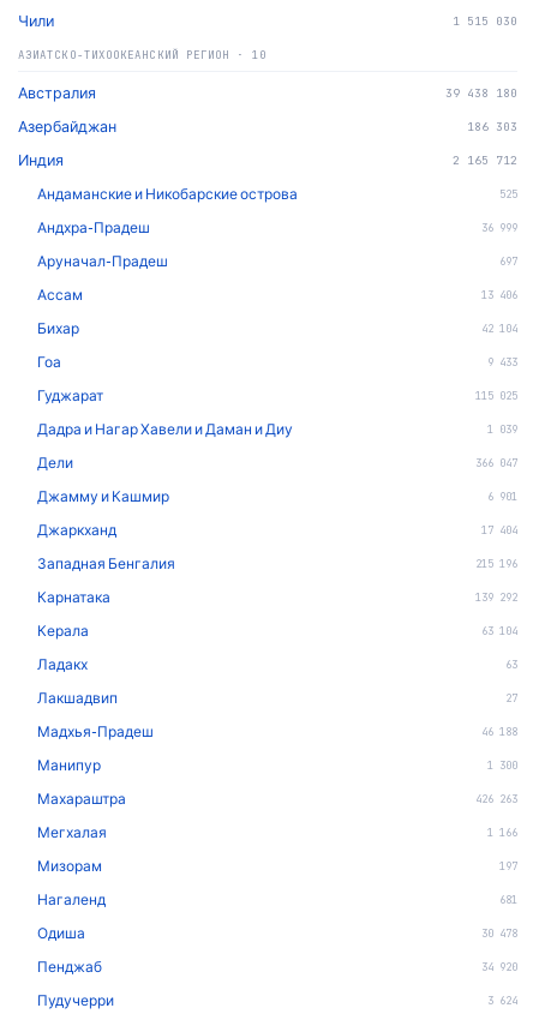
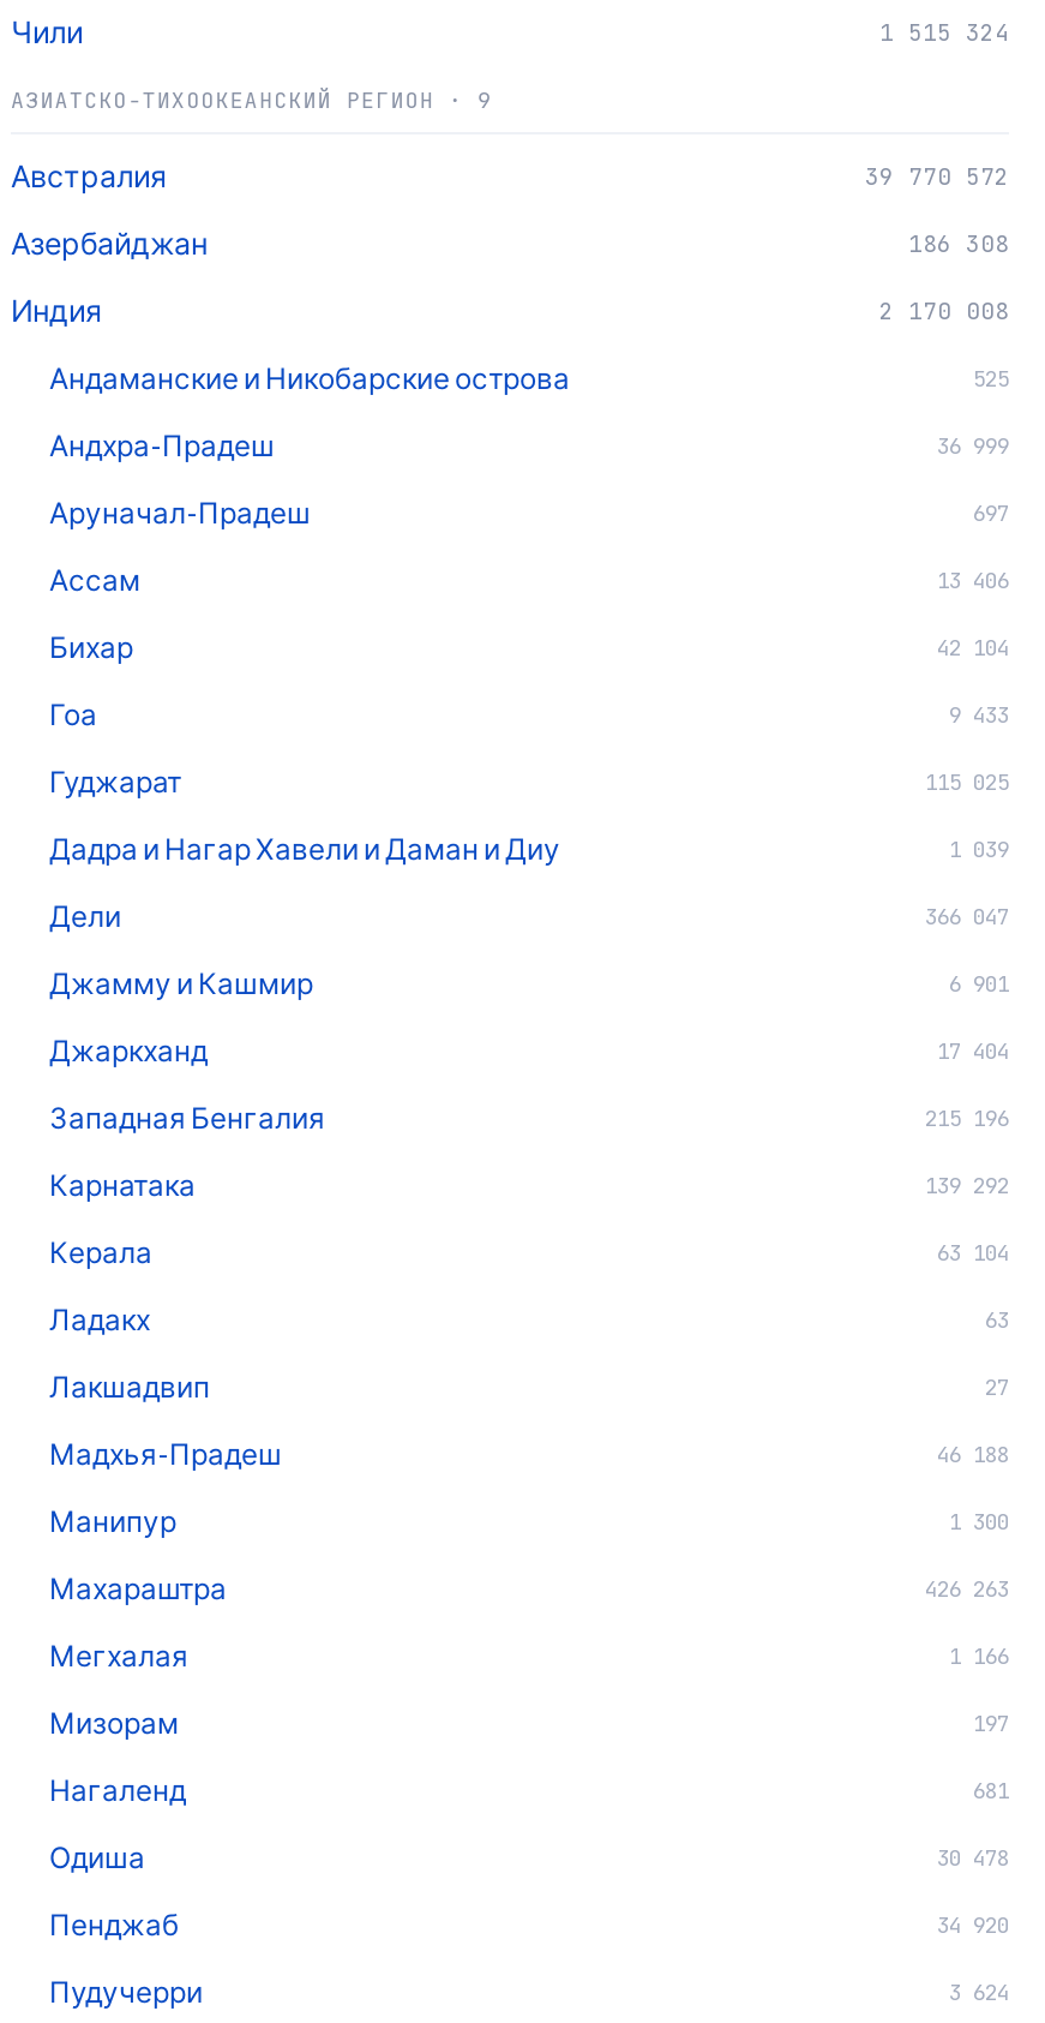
- 1 515 030
+ 1 515 324

- АЗИАТСКО-ТИХООКЕАНСКИЙ РЕГИОН · 10
+ АЗИАТСКО-ТИХООКЕАНСКИЙ РЕГИОН · 9

- 39 438 180
+ 39 770 572

- 186 303
+ 186 308

- 2 165 712
+ 2 170 008
